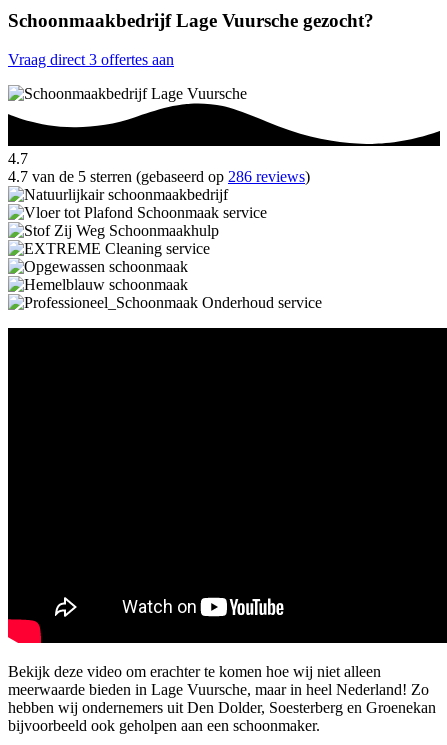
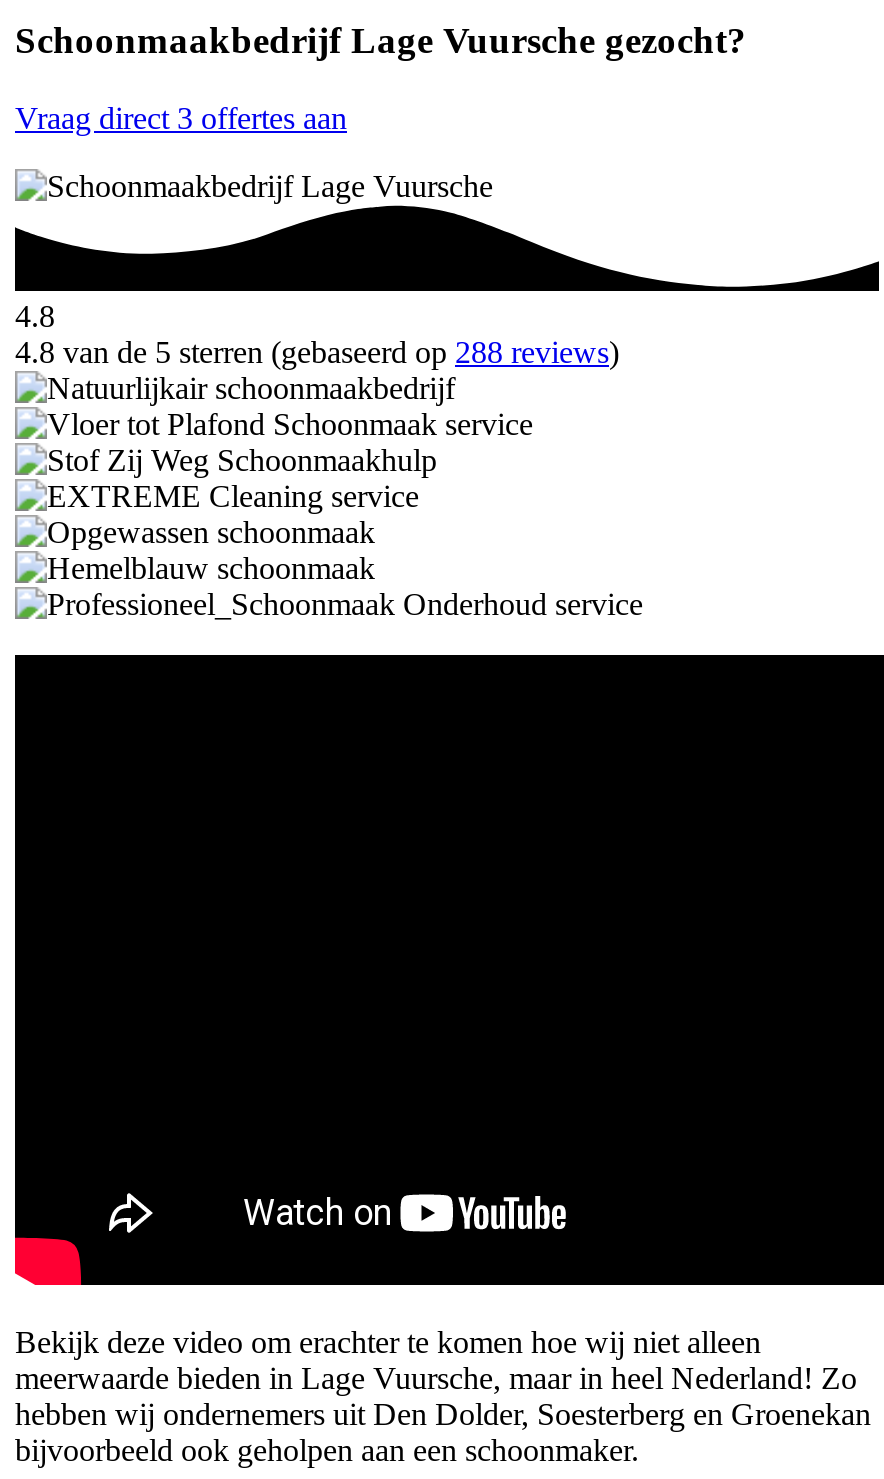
- 4.7
+ 4.8

- 4.7 van de 5 sterren (gebaseerd op 286 reviews)
+ 4.8 van de 5 sterren (gebaseerd op 288 reviews)
